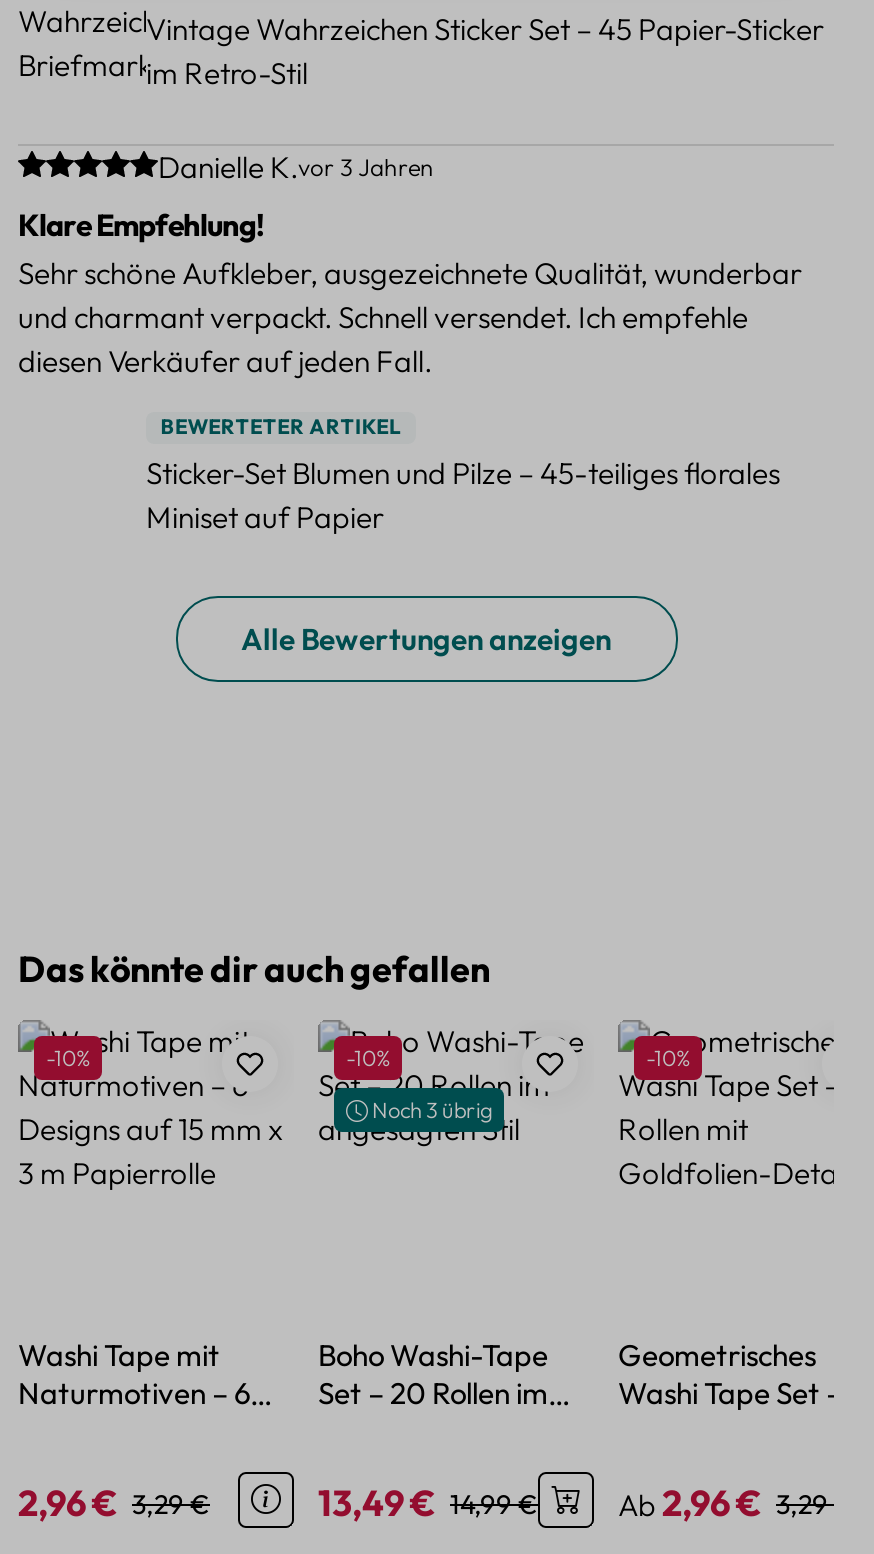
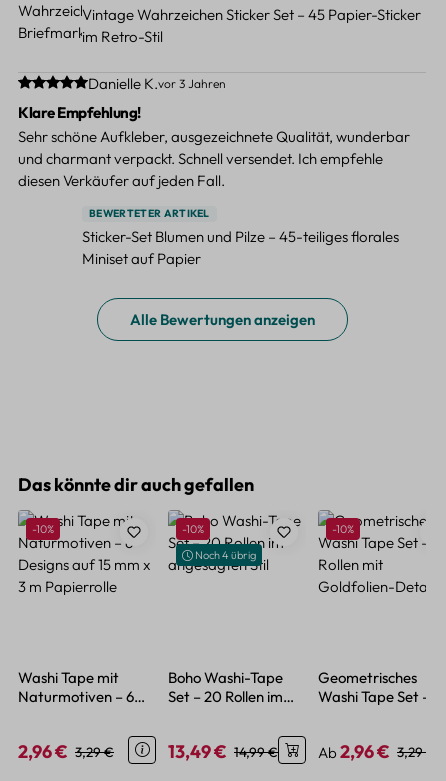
- Noch 3 übrig
+ Noch 4 übrig
